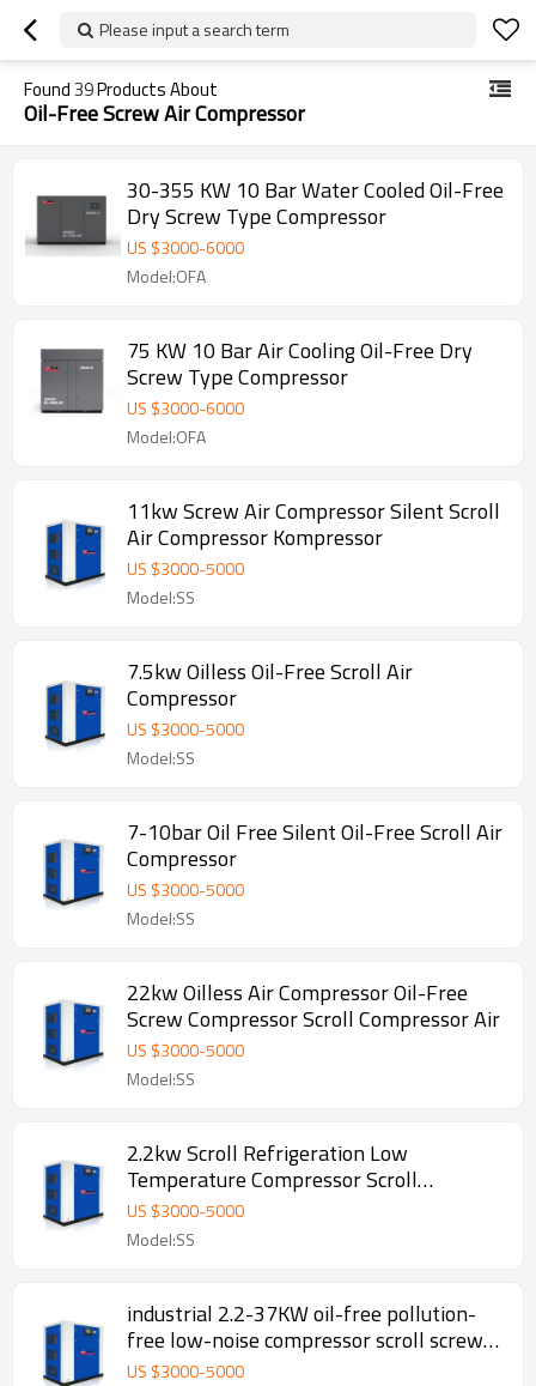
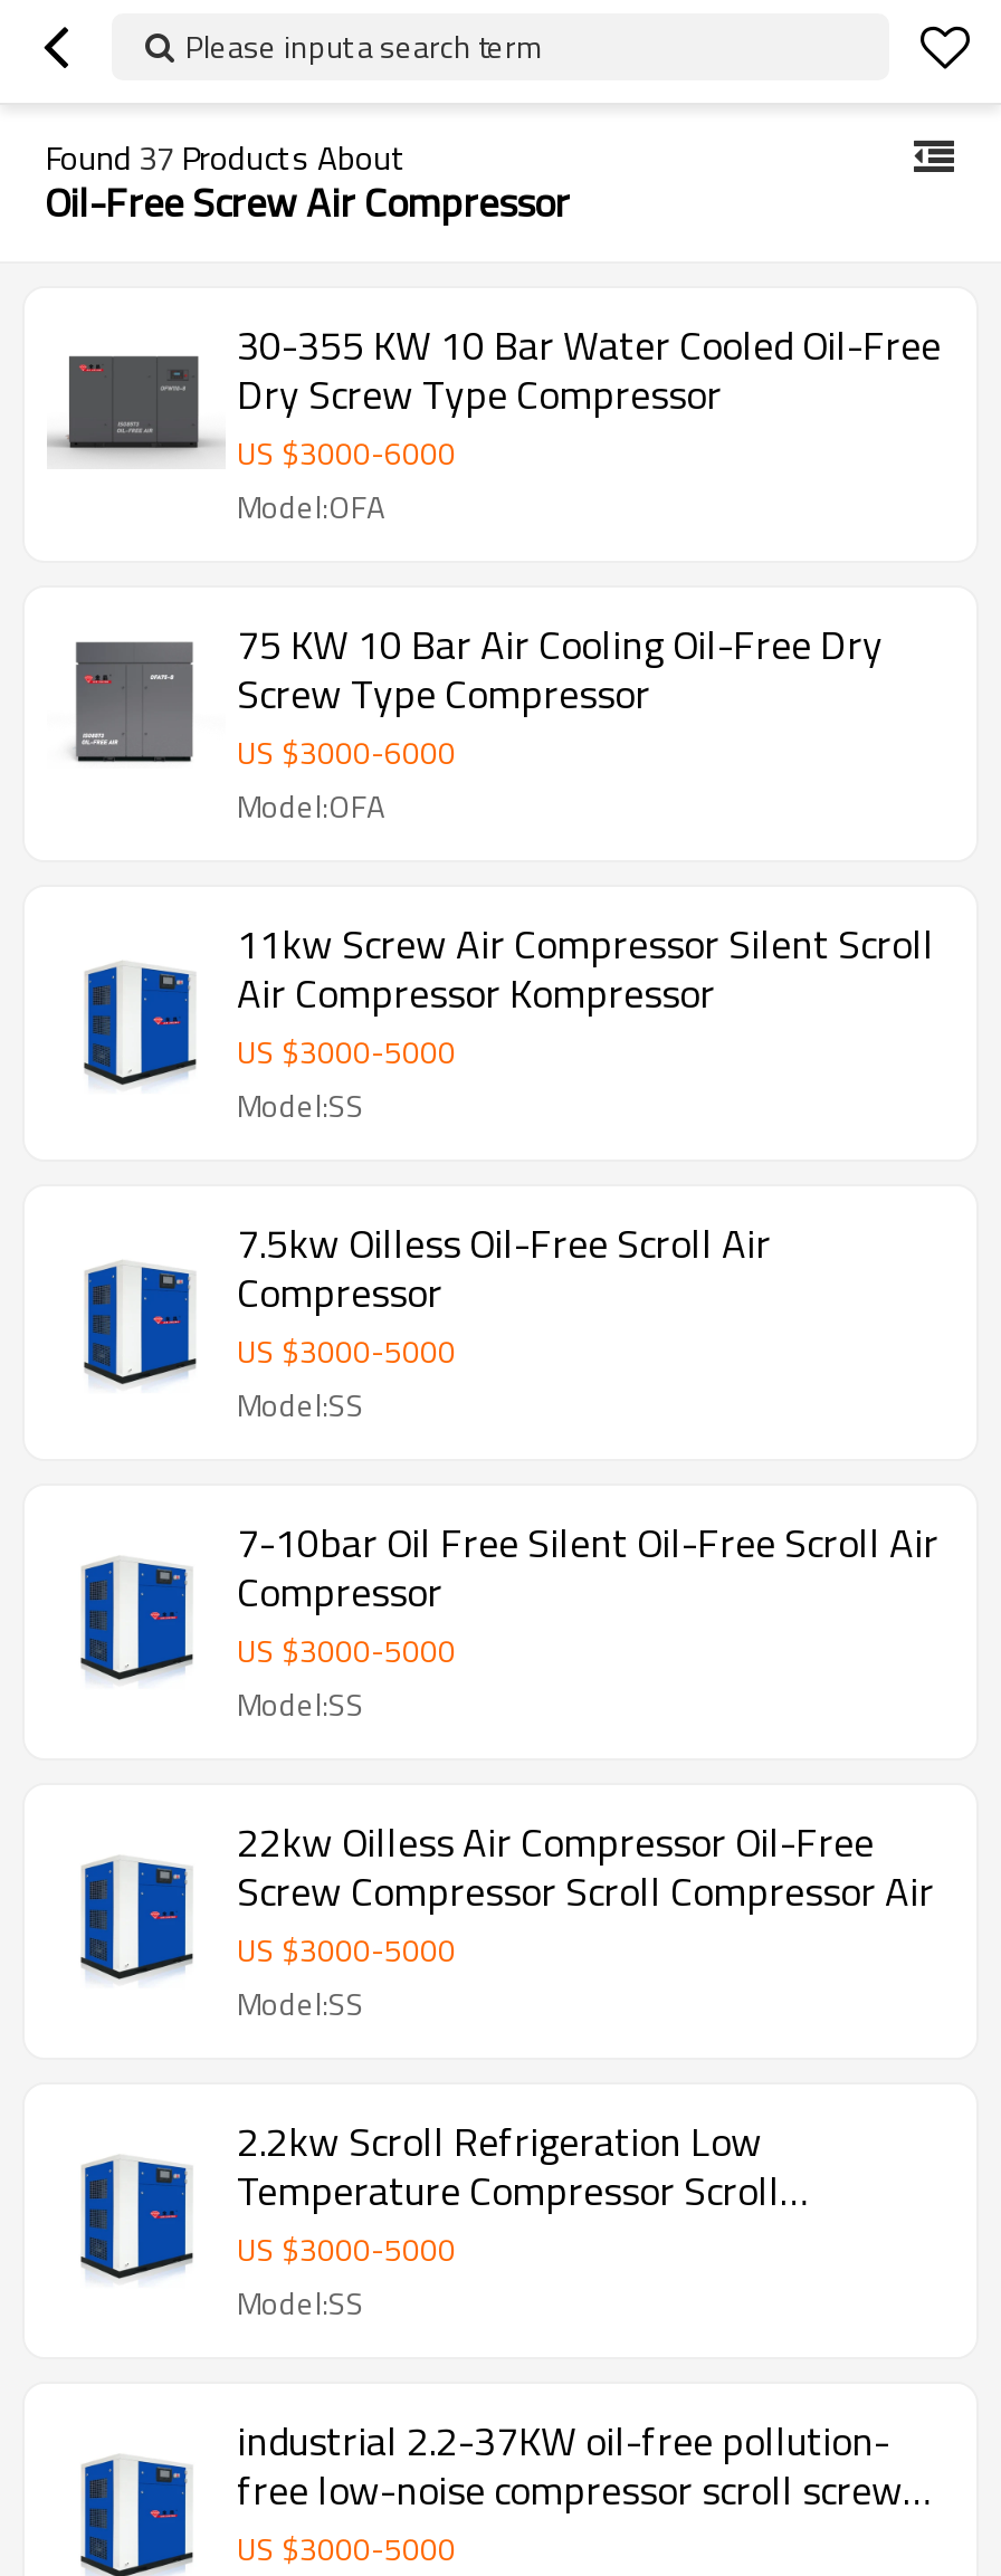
- Found 39 Products About
+ Found 37 Products About
